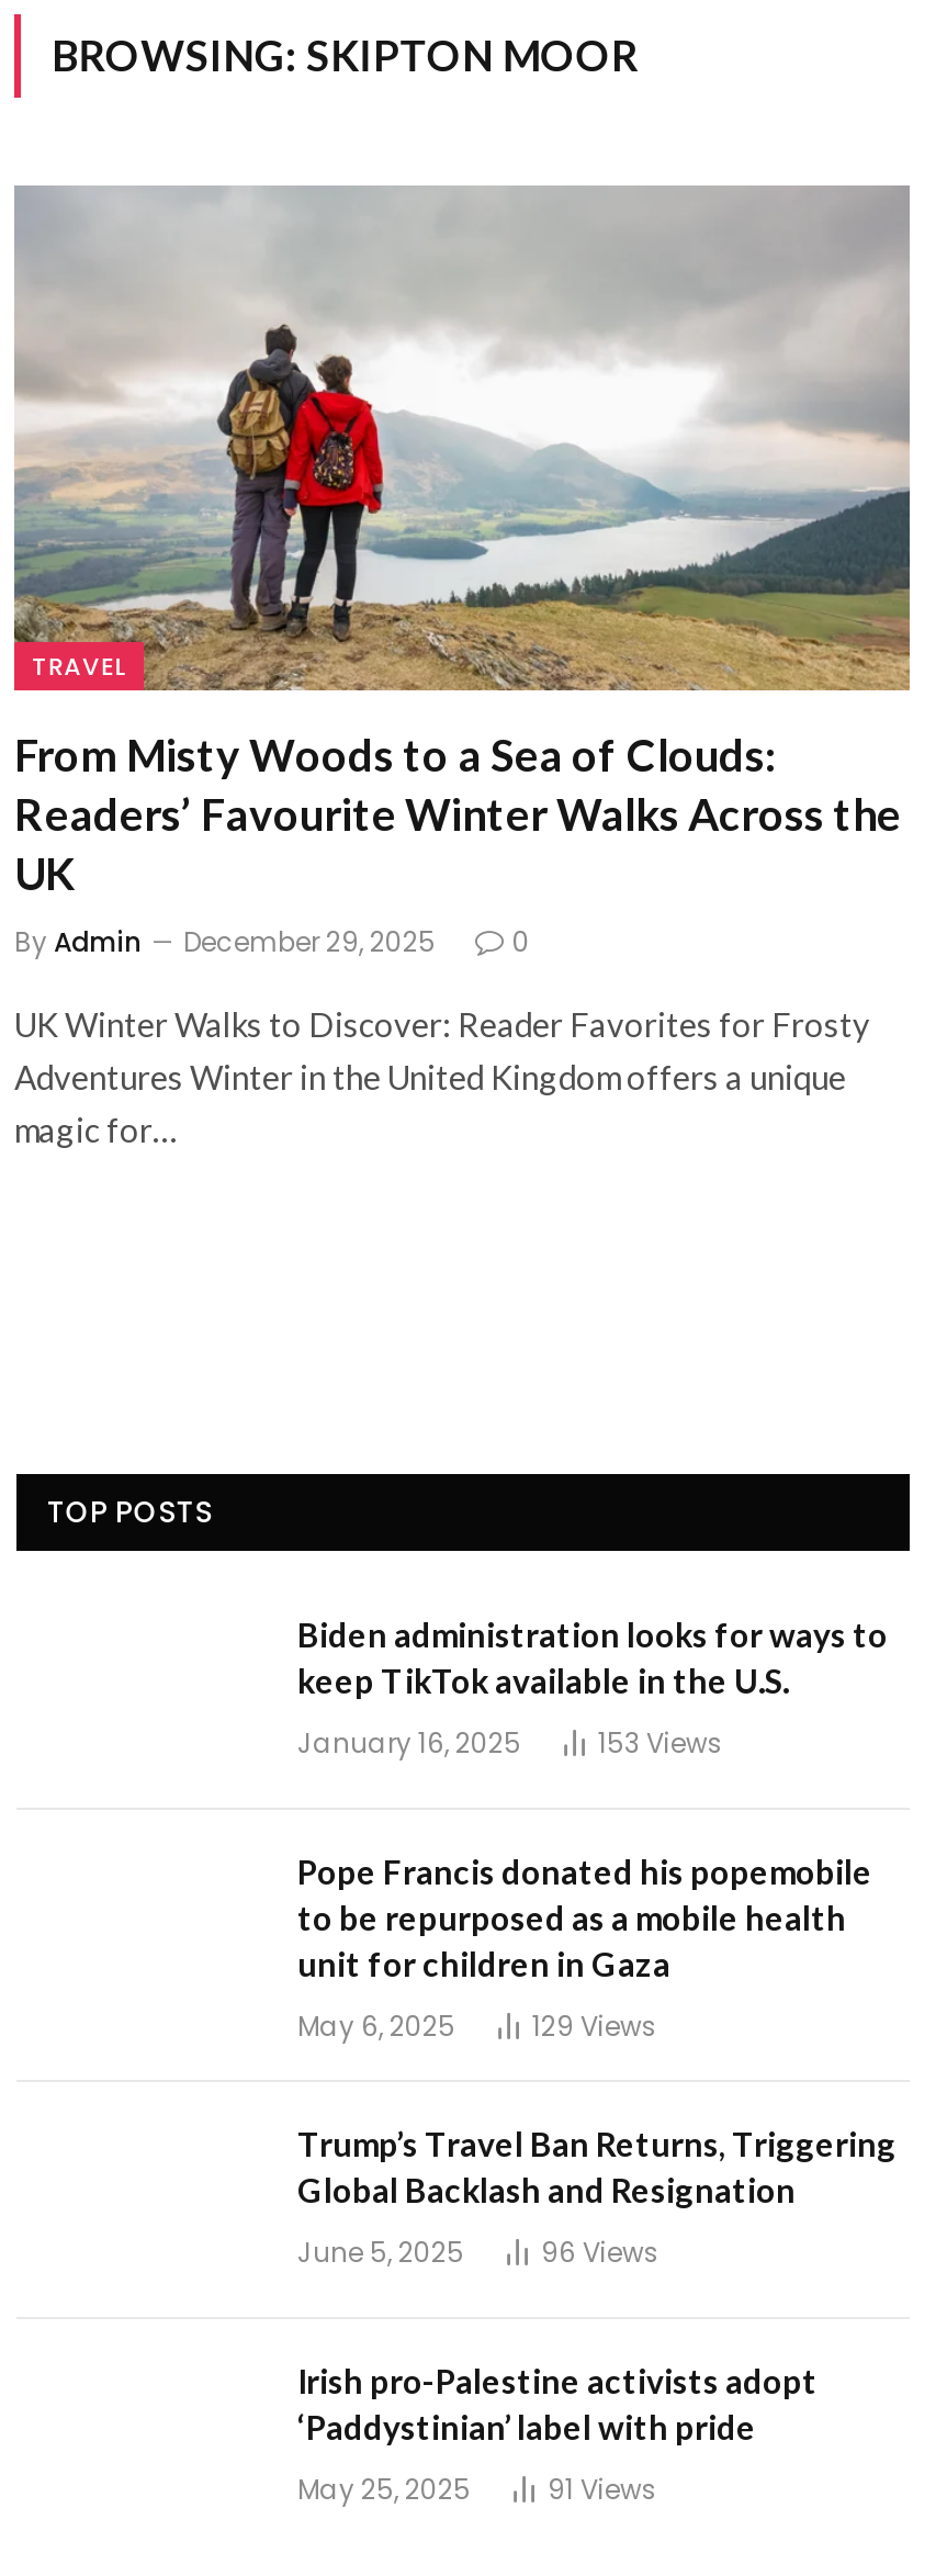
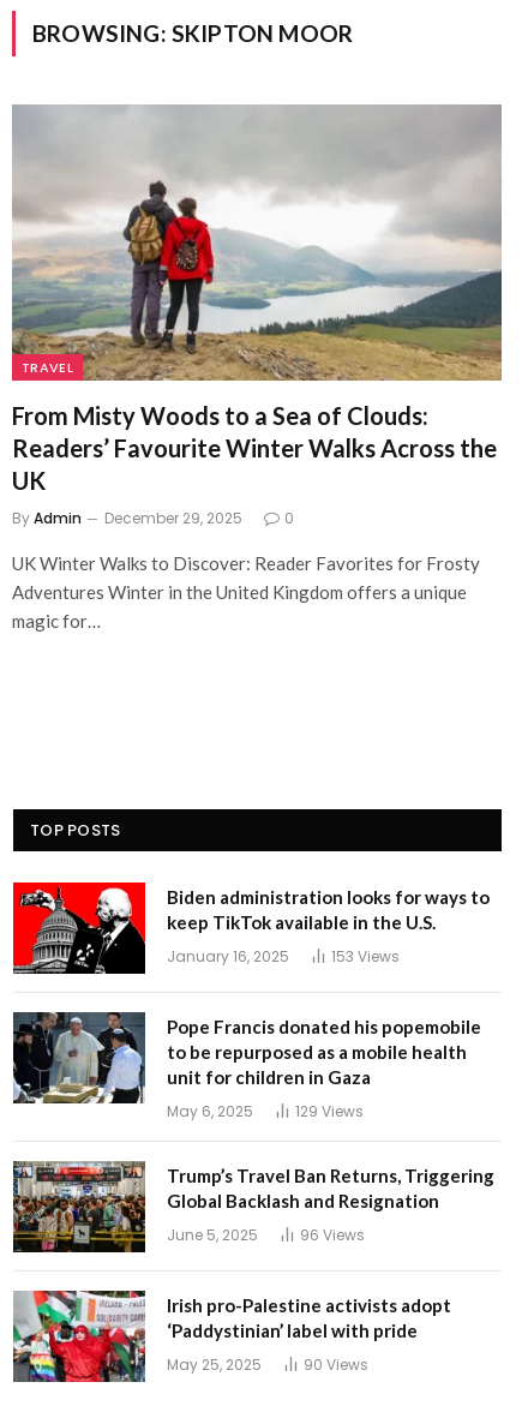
+ [image]

+ [image]

+ [image]

+ [image]

- 91 Views
+ 90 Views
